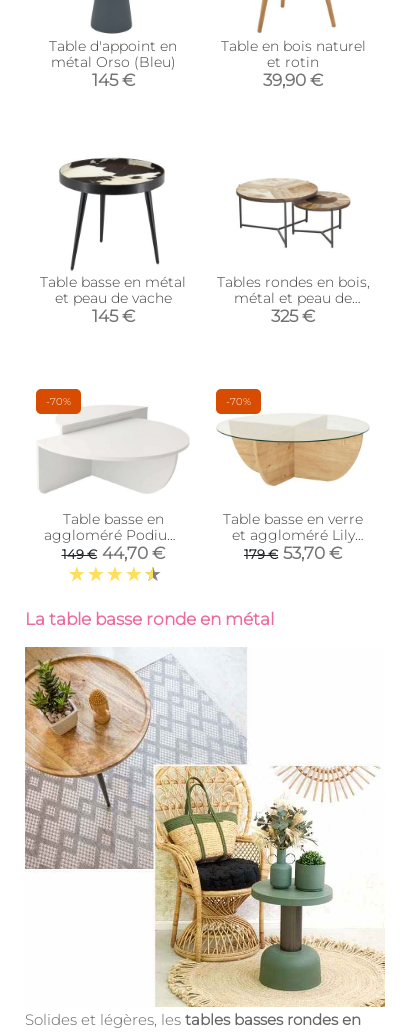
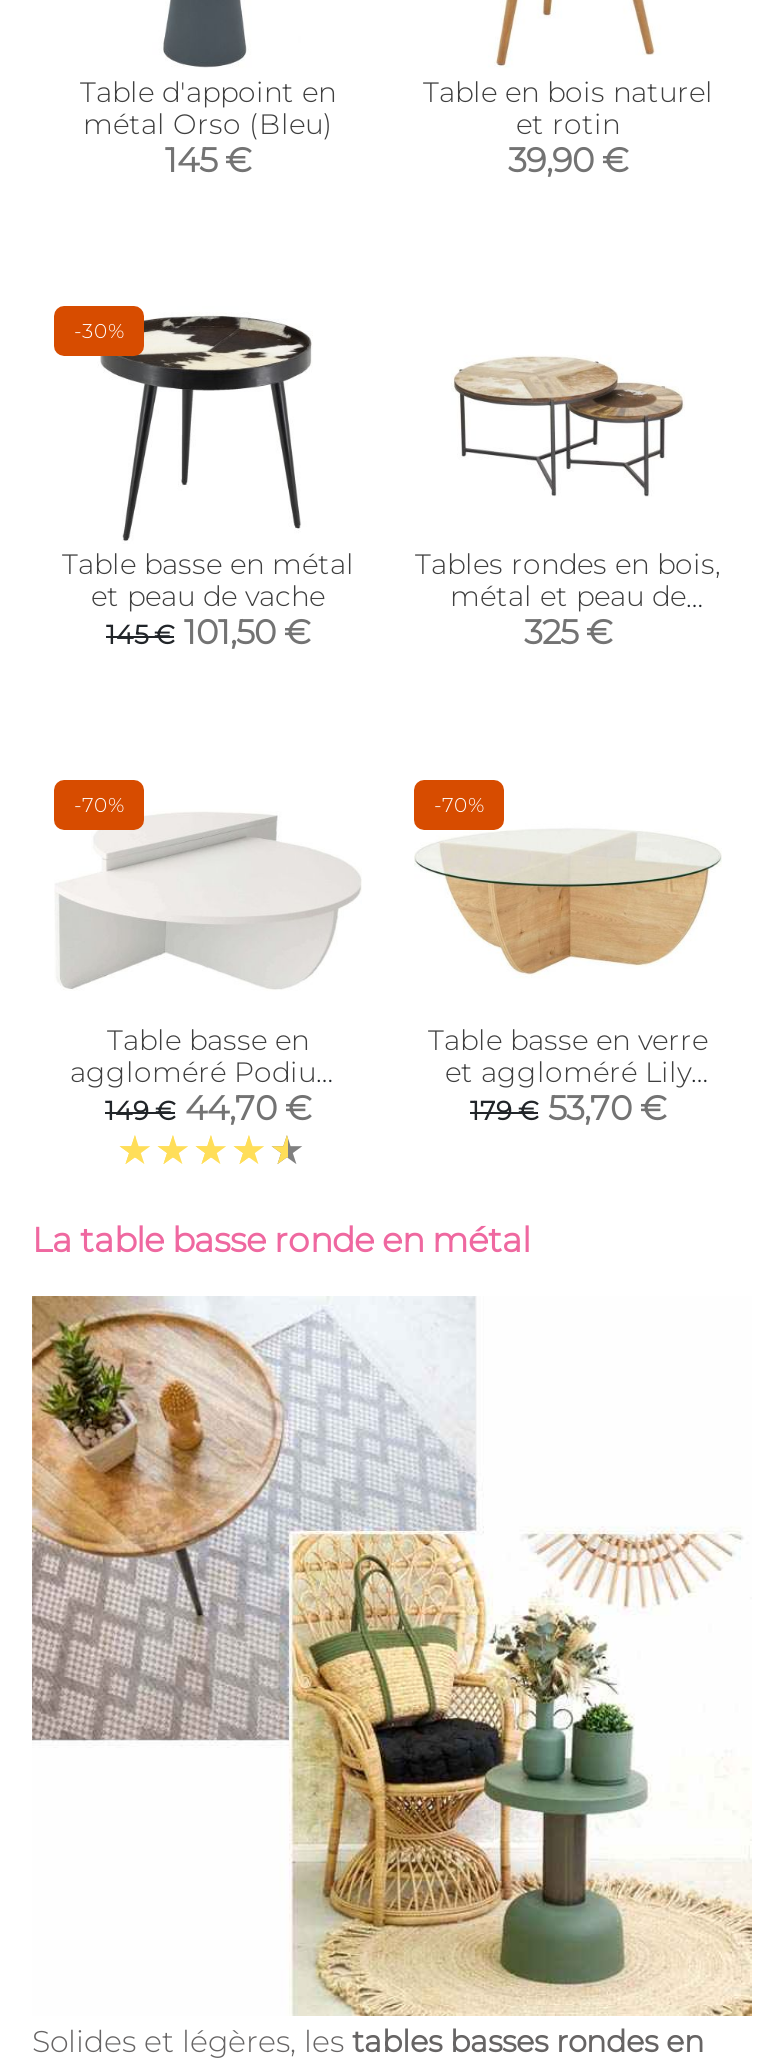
+ -30%

- 145 €
+ 145 € 101,50 €
